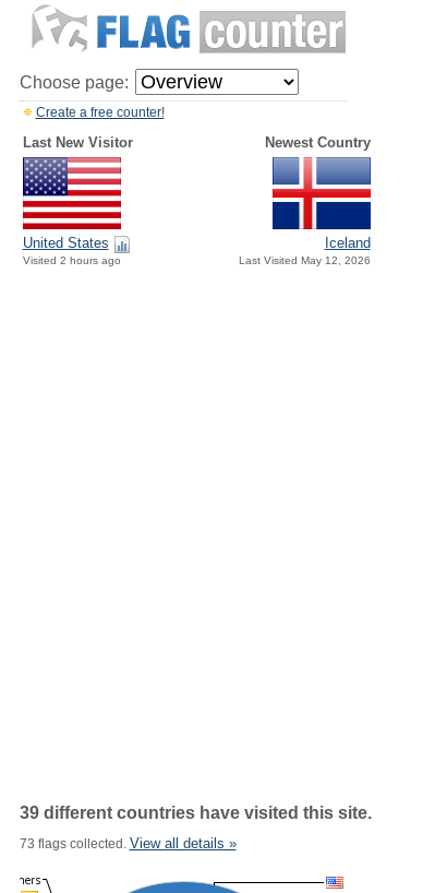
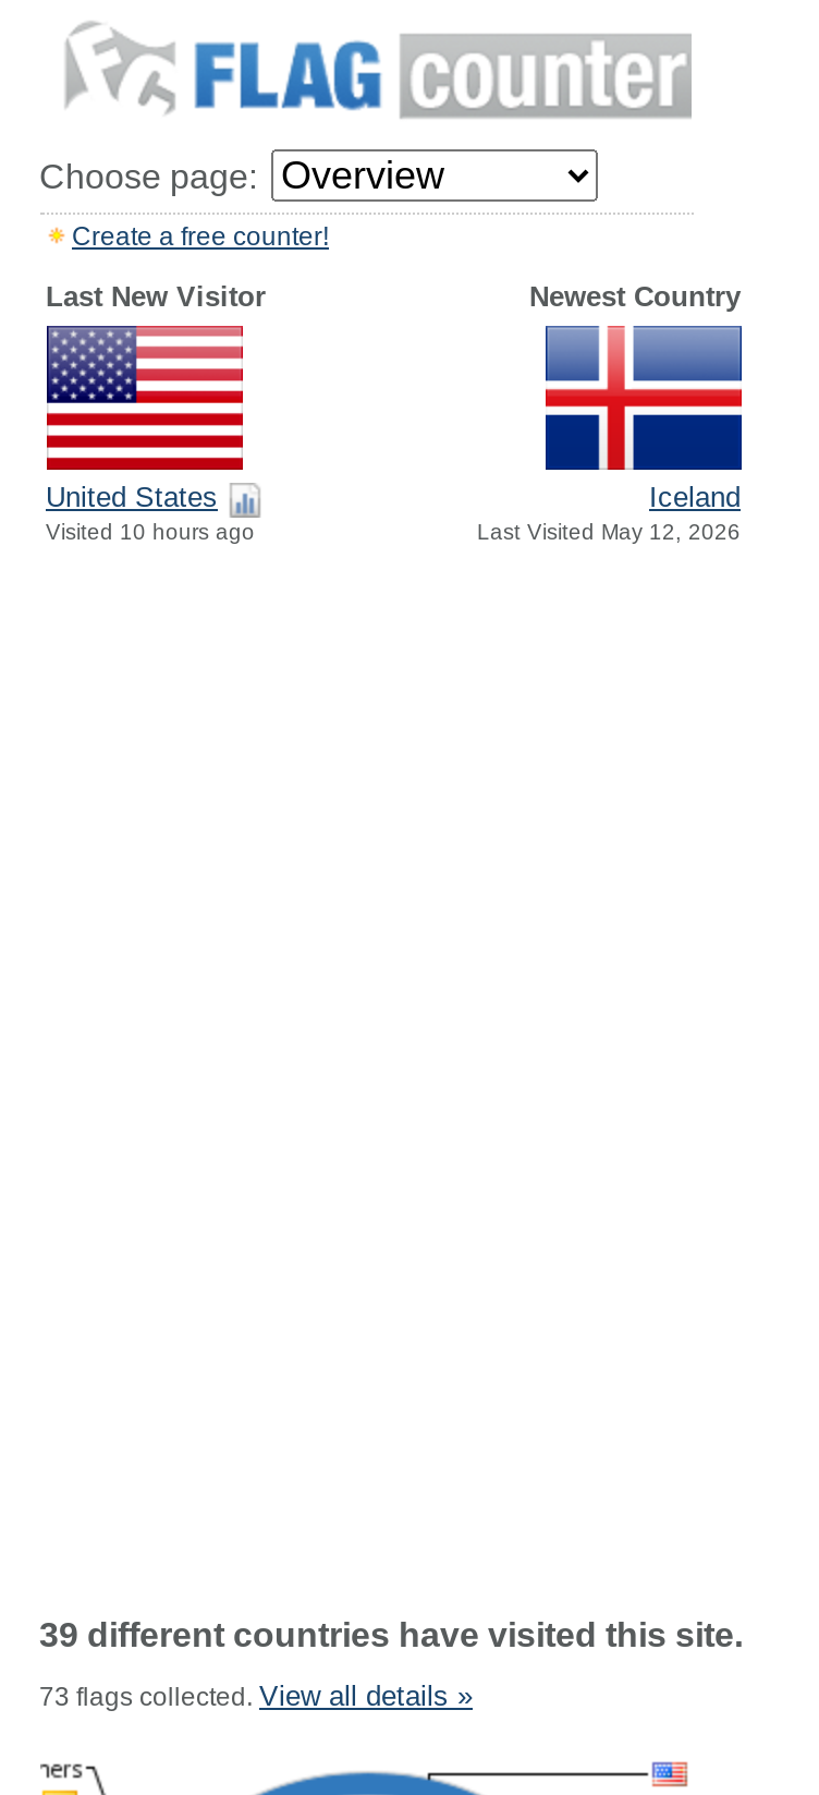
- Visited 2 hours ago
+ Visited 10 hours ago
